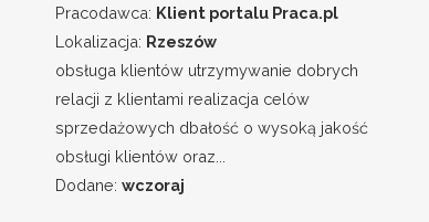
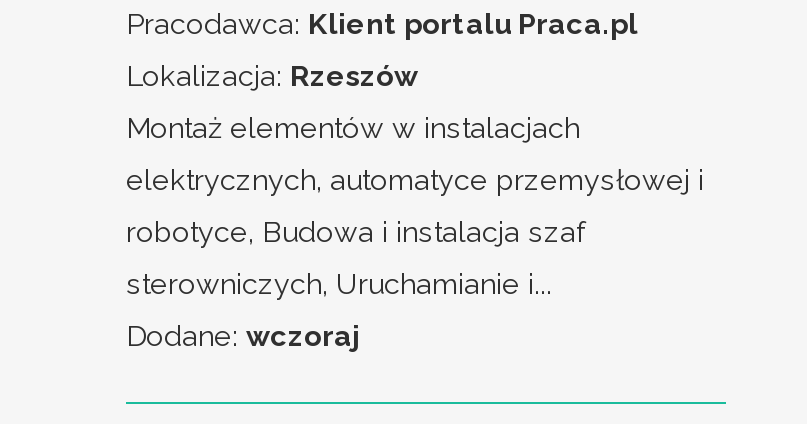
- obsługa klientów utrzymywanie dobrych
+ Montaż elementów w instalacjach

- relacji z klientami realizacja celów
+ elektrycznych, automatyce przemysłowej i

- sprzedażowych dbałość o wysoką jakość
+ robotyce, Budowa i instalacja szaf

- obsługi klientów oraz...
+ sterowniczych, Uruchamianie i...
